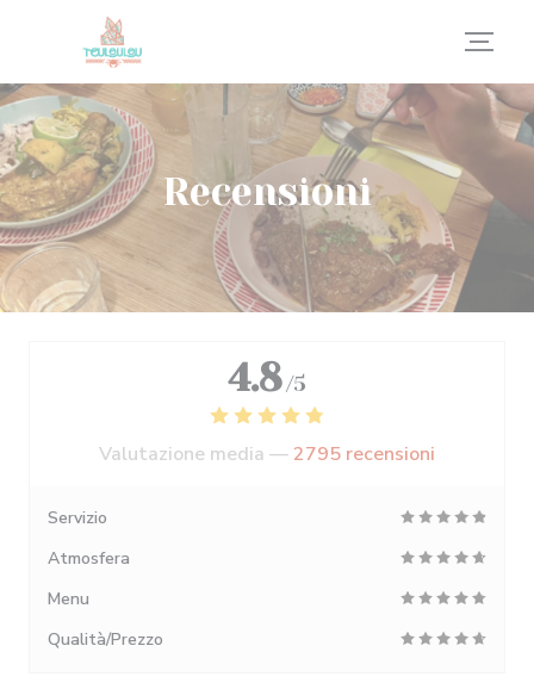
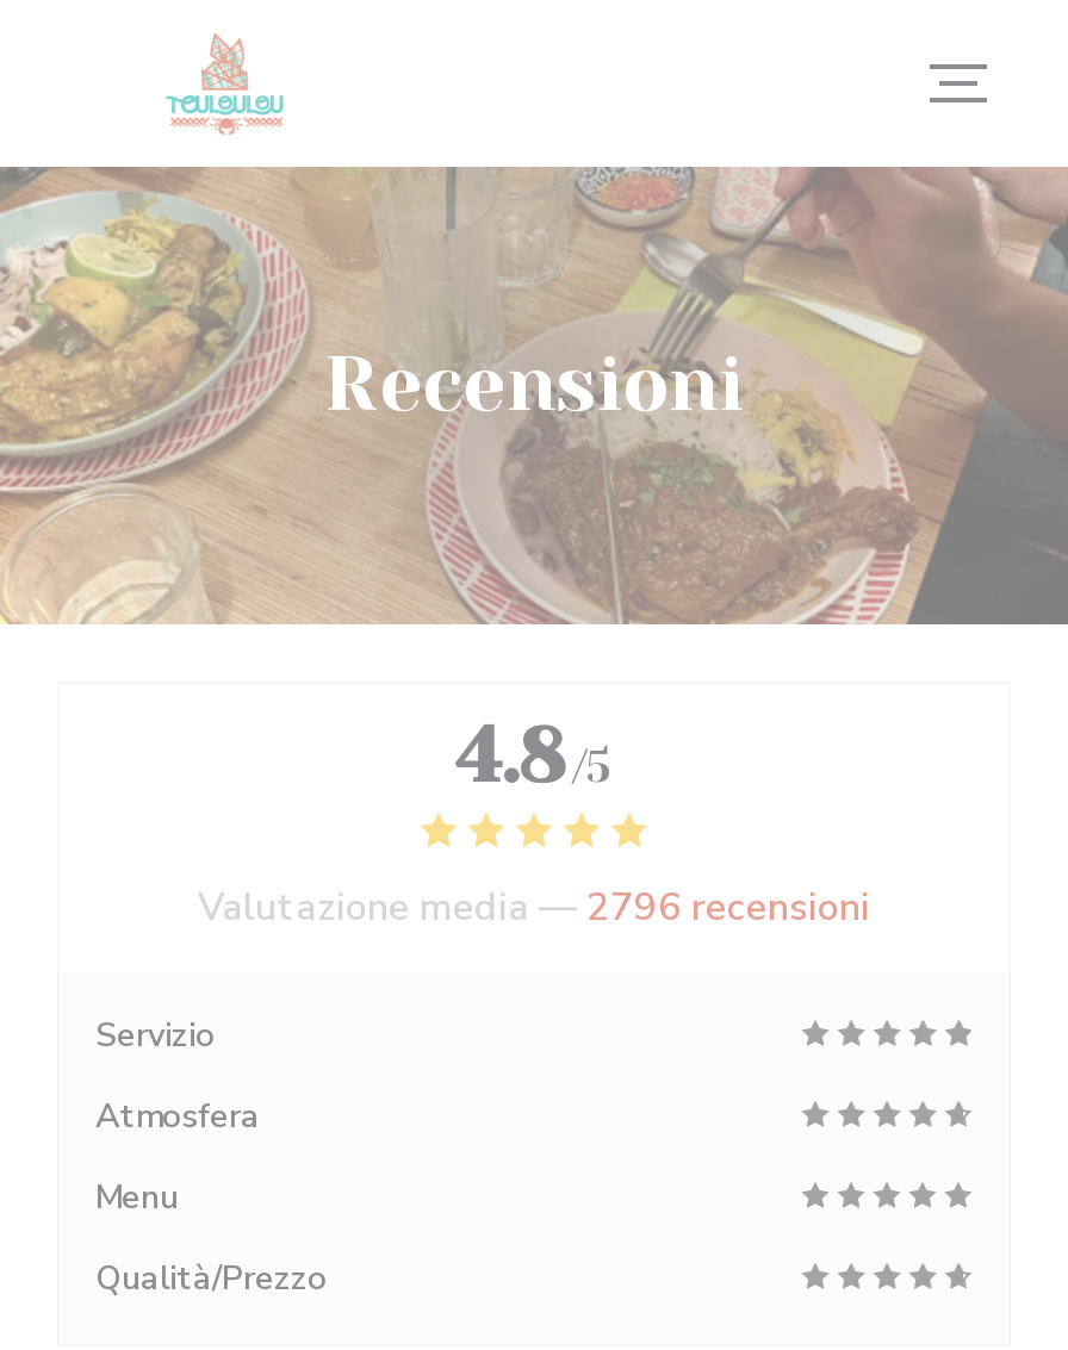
- Valutazione media — 2795 recensioni
+ Valutazione media — 2796 recensioni
